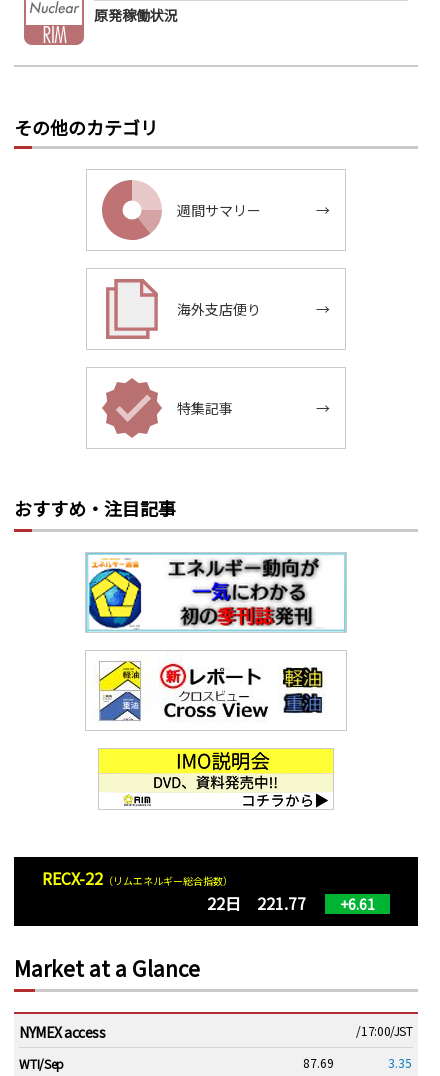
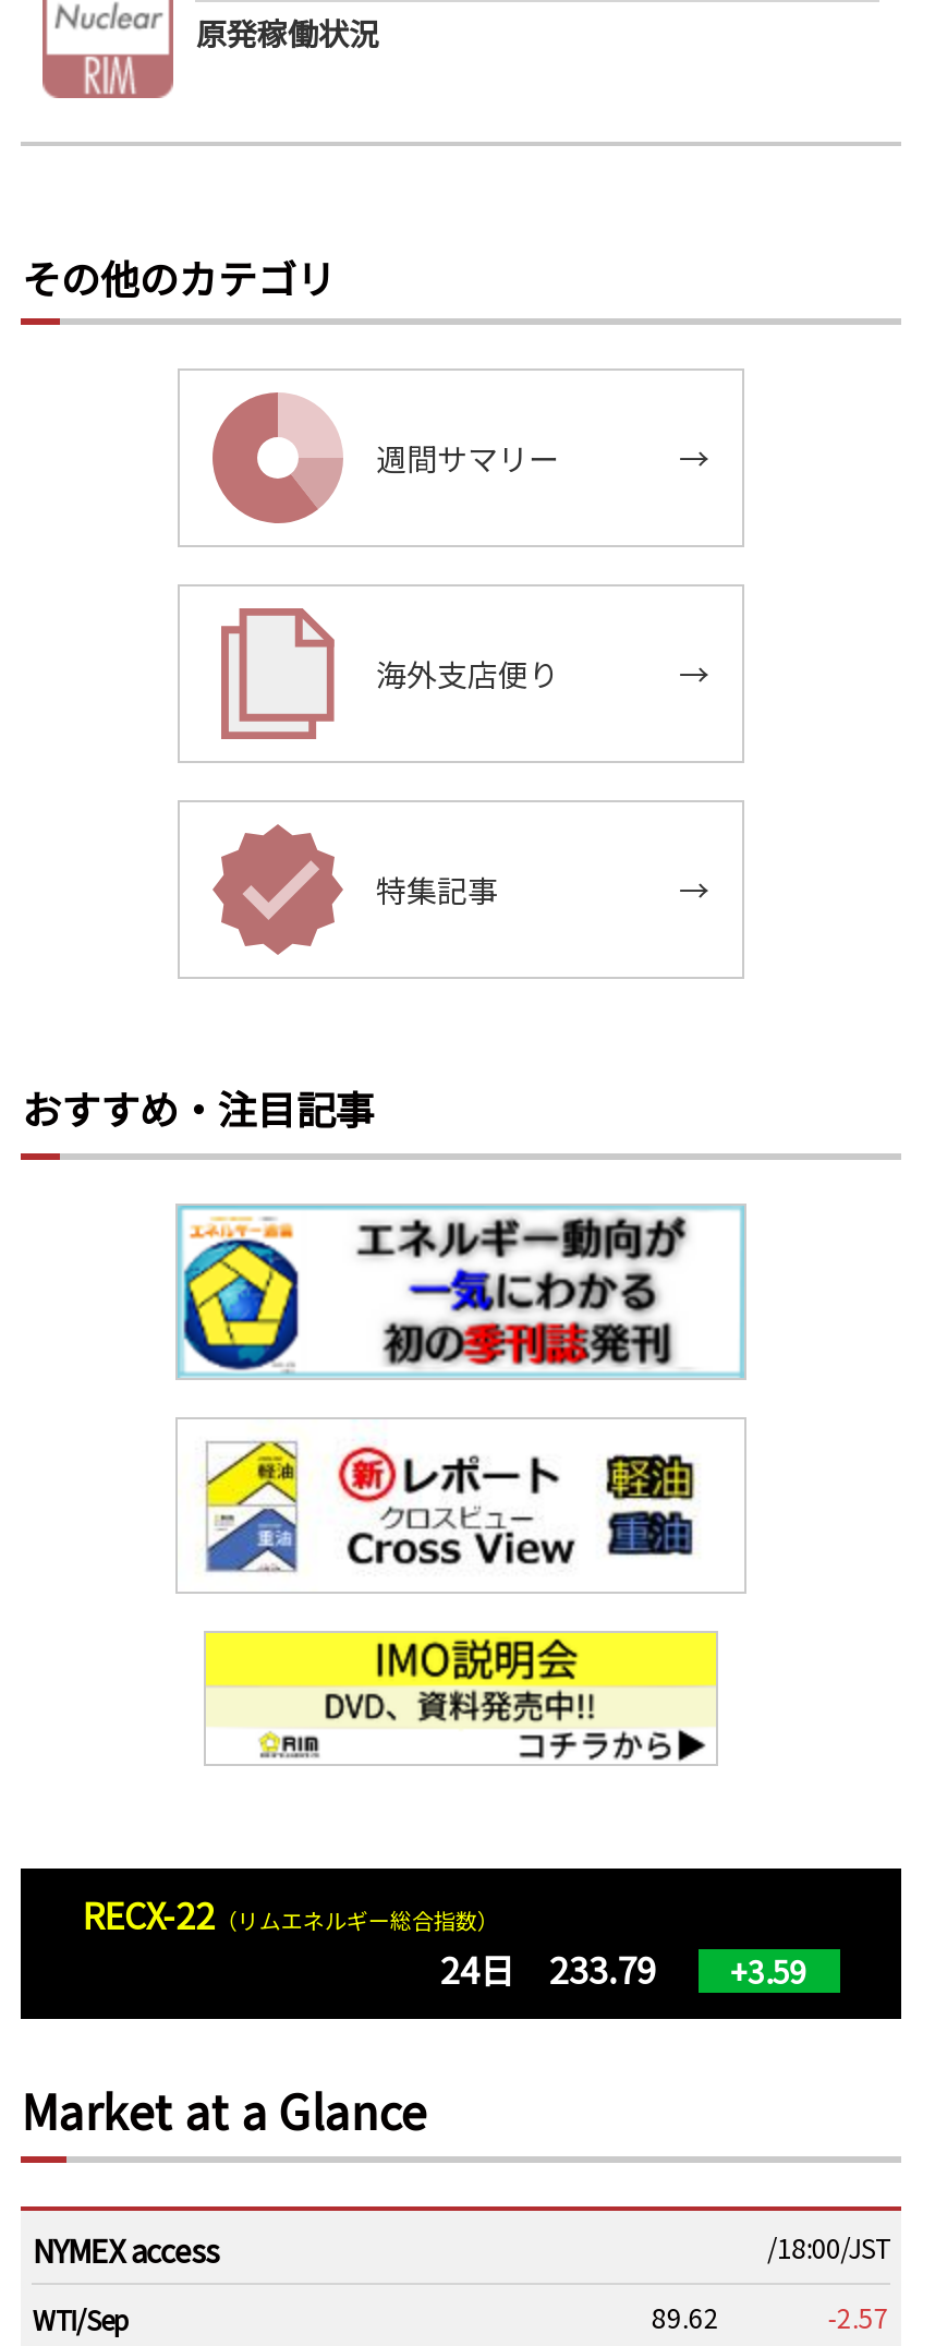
- 22日 221.77
+ 24日 233.79

- +6.61
+ +3.59

- /17:00/JST
+ /18:00/JST

- 87.69
+ 89.62

- 3.35
+ -2.57
